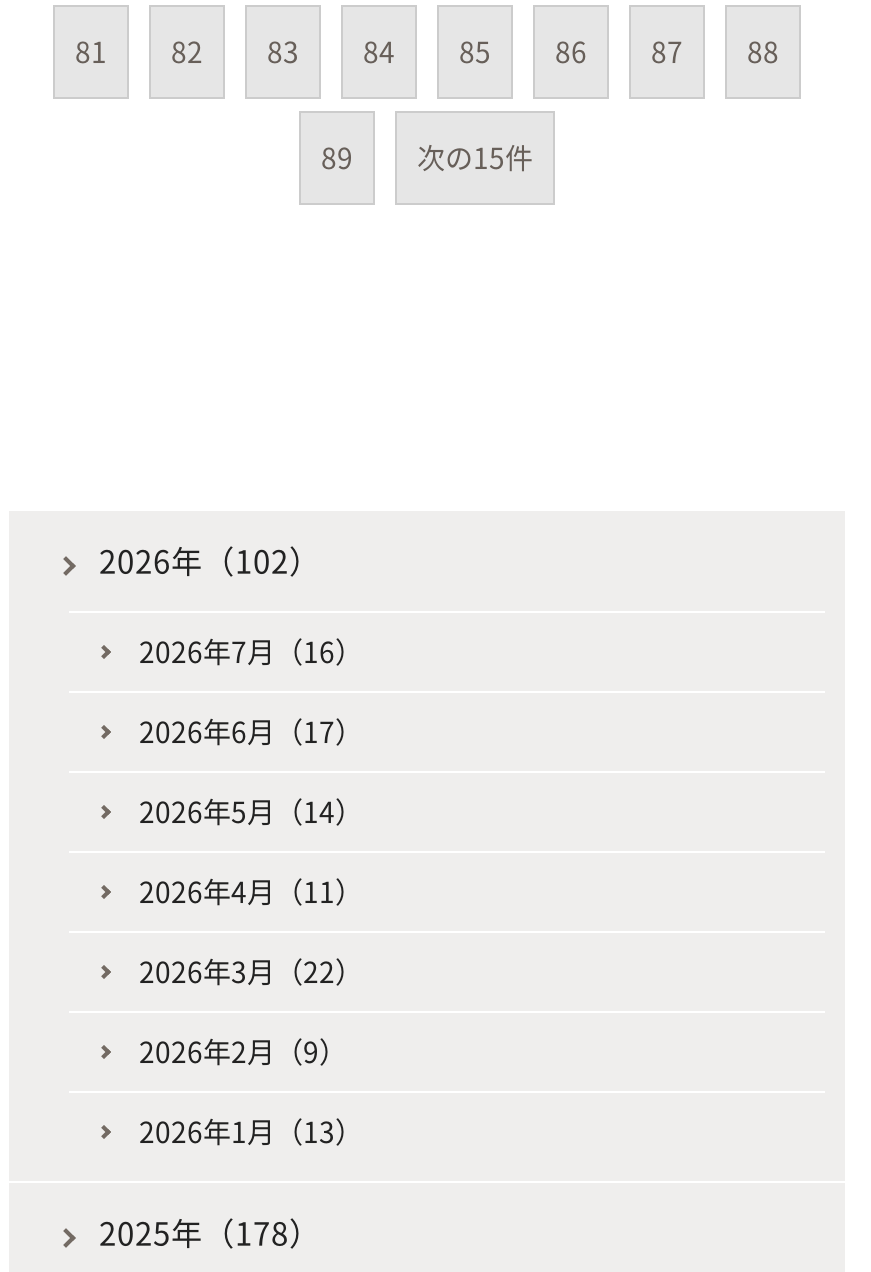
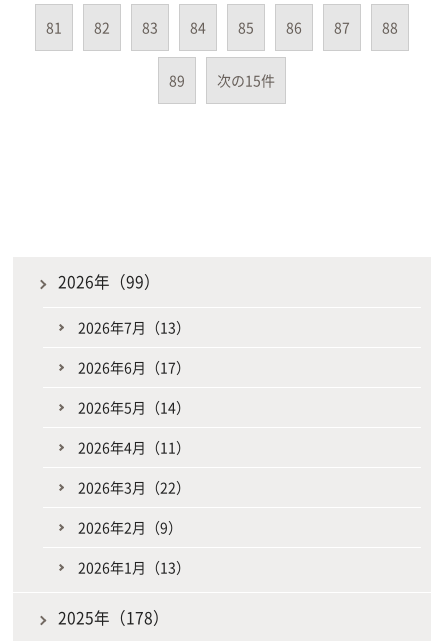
- 2026年（102）
+ 2026年（99）

- 2026年7月（16）
+ 2026年7月（13）
